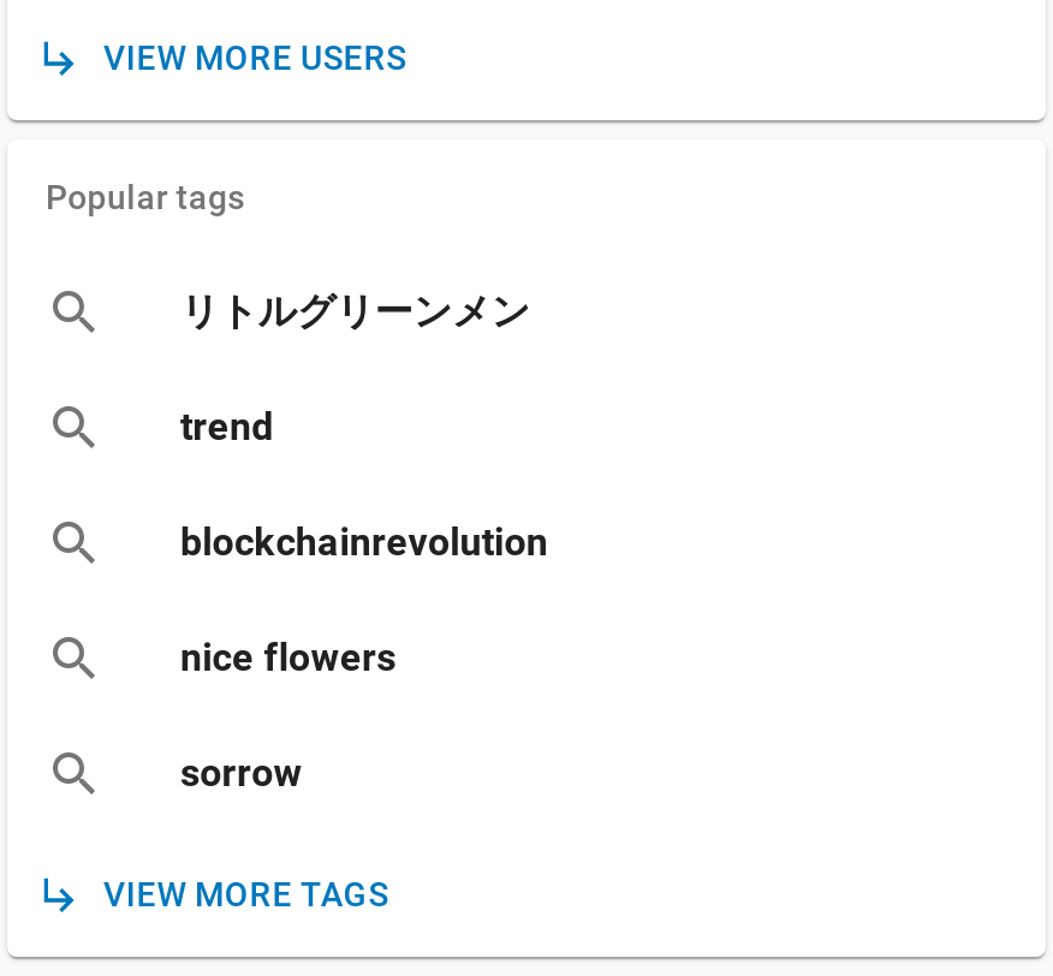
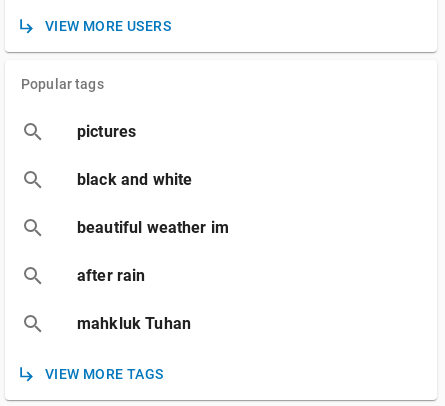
- リトルグリーンメン
+ pictures

- trend
+ black and white

- blockchainrevolution
+ beautiful weather im

- nice flowers
+ after rain

- sorrow
+ mahkluk Tuhan
